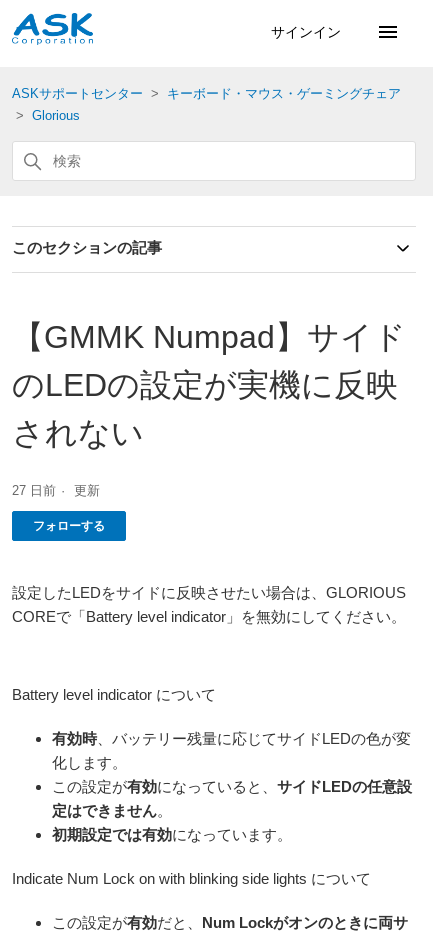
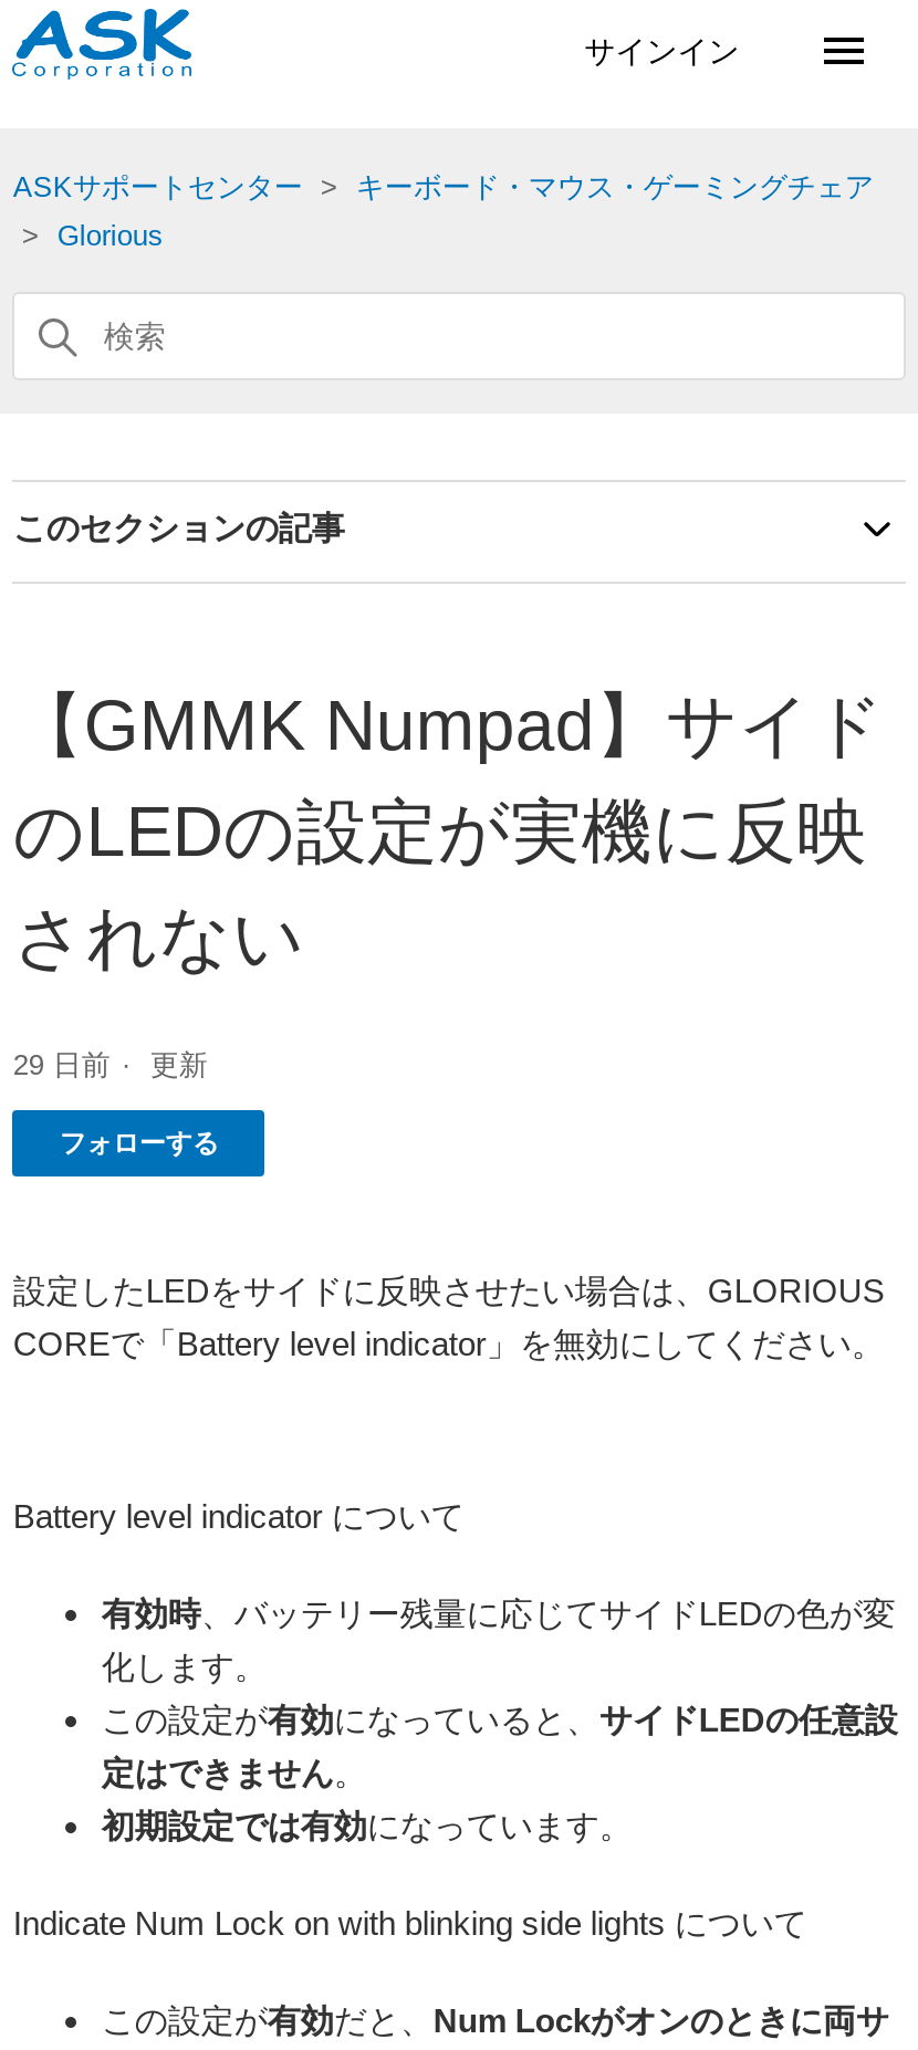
- 27 日前 更新
+ 29 日前 更新
